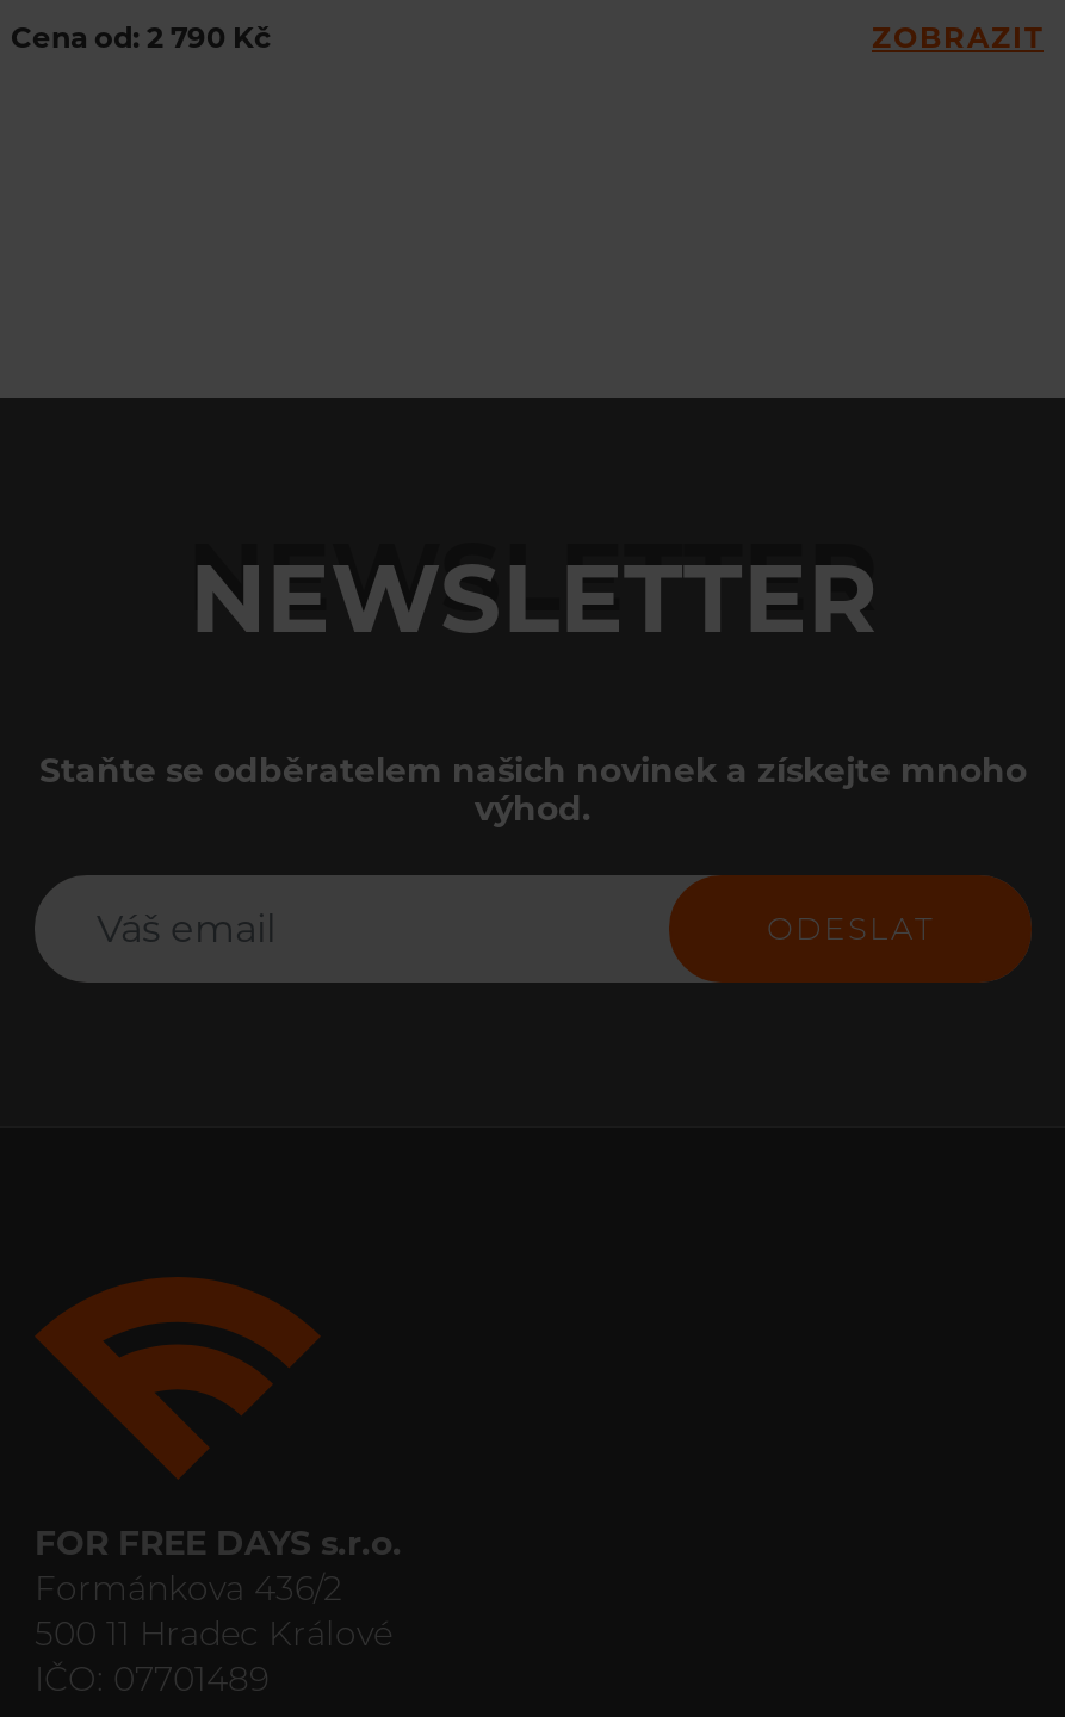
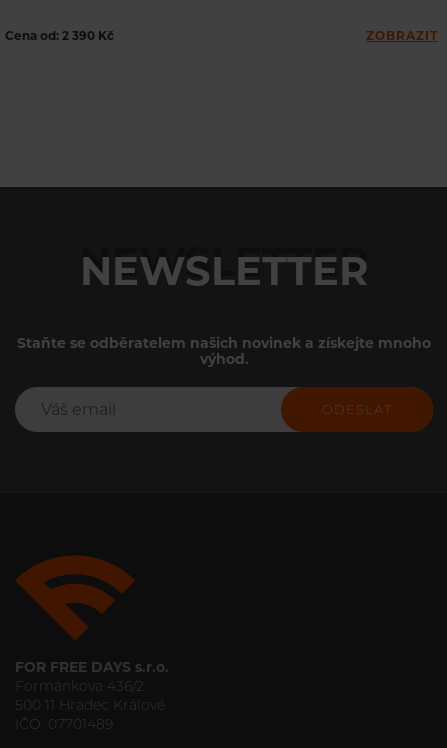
- Cena od: 2 790 Kč
+ Cena od: 2 390 Kč
